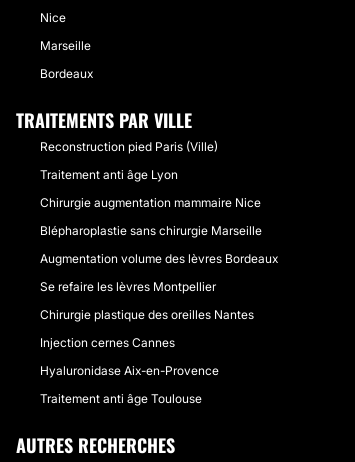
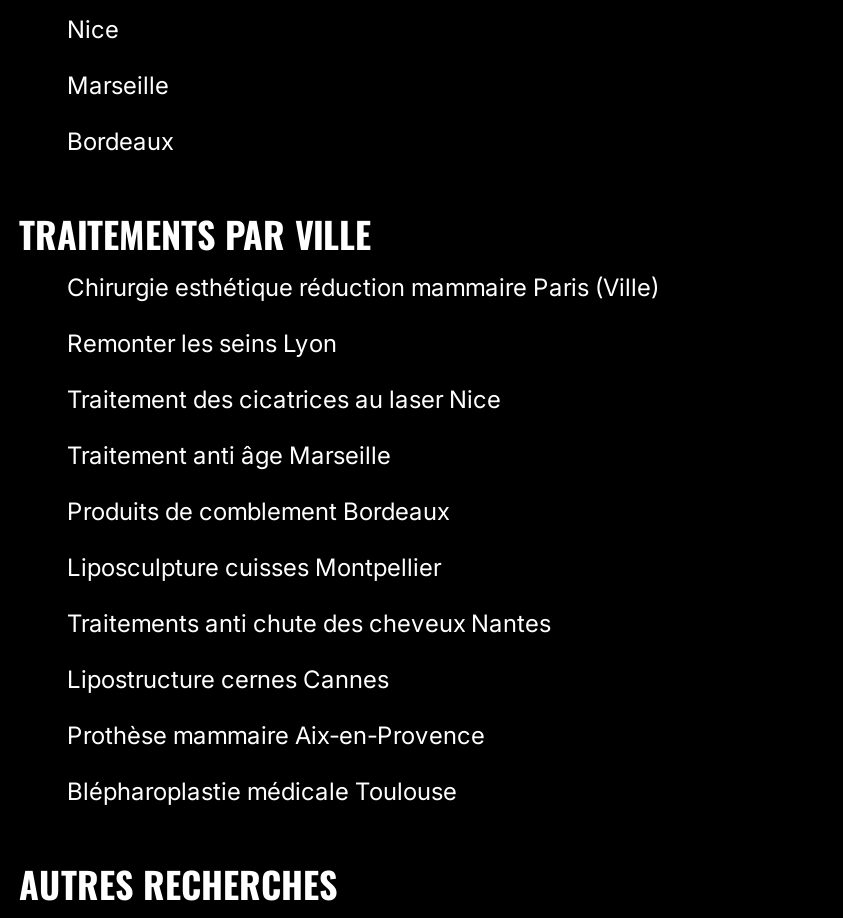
- Reconstruction pied Paris (Ville)
+ Chirurgie esthétique réduction mammaire Paris (Ville)

- Traitement anti âge Lyon
+ Remonter les seins Lyon

- Chirurgie augmentation mammaire Nice
+ Traitement des cicatrices au laser Nice

- Blépharoplastie sans chirurgie Marseille
+ Traitement anti âge Marseille

- Augmentation volume des lèvres Bordeaux
+ Produits de comblement Bordeaux

- Se refaire les lèvres Montpellier
+ Liposculpture cuisses Montpellier

- Chirurgie plastique des oreilles Nantes
+ Traitements anti chute des cheveux Nantes

- Injection cernes Cannes
+ Lipostructure cernes Cannes

- Hyaluronidase Aix-en-Provence
+ Prothèse mammaire Aix-en-Provence

- Traitement anti âge Toulouse
+ Blépharoplastie médicale Toulouse
